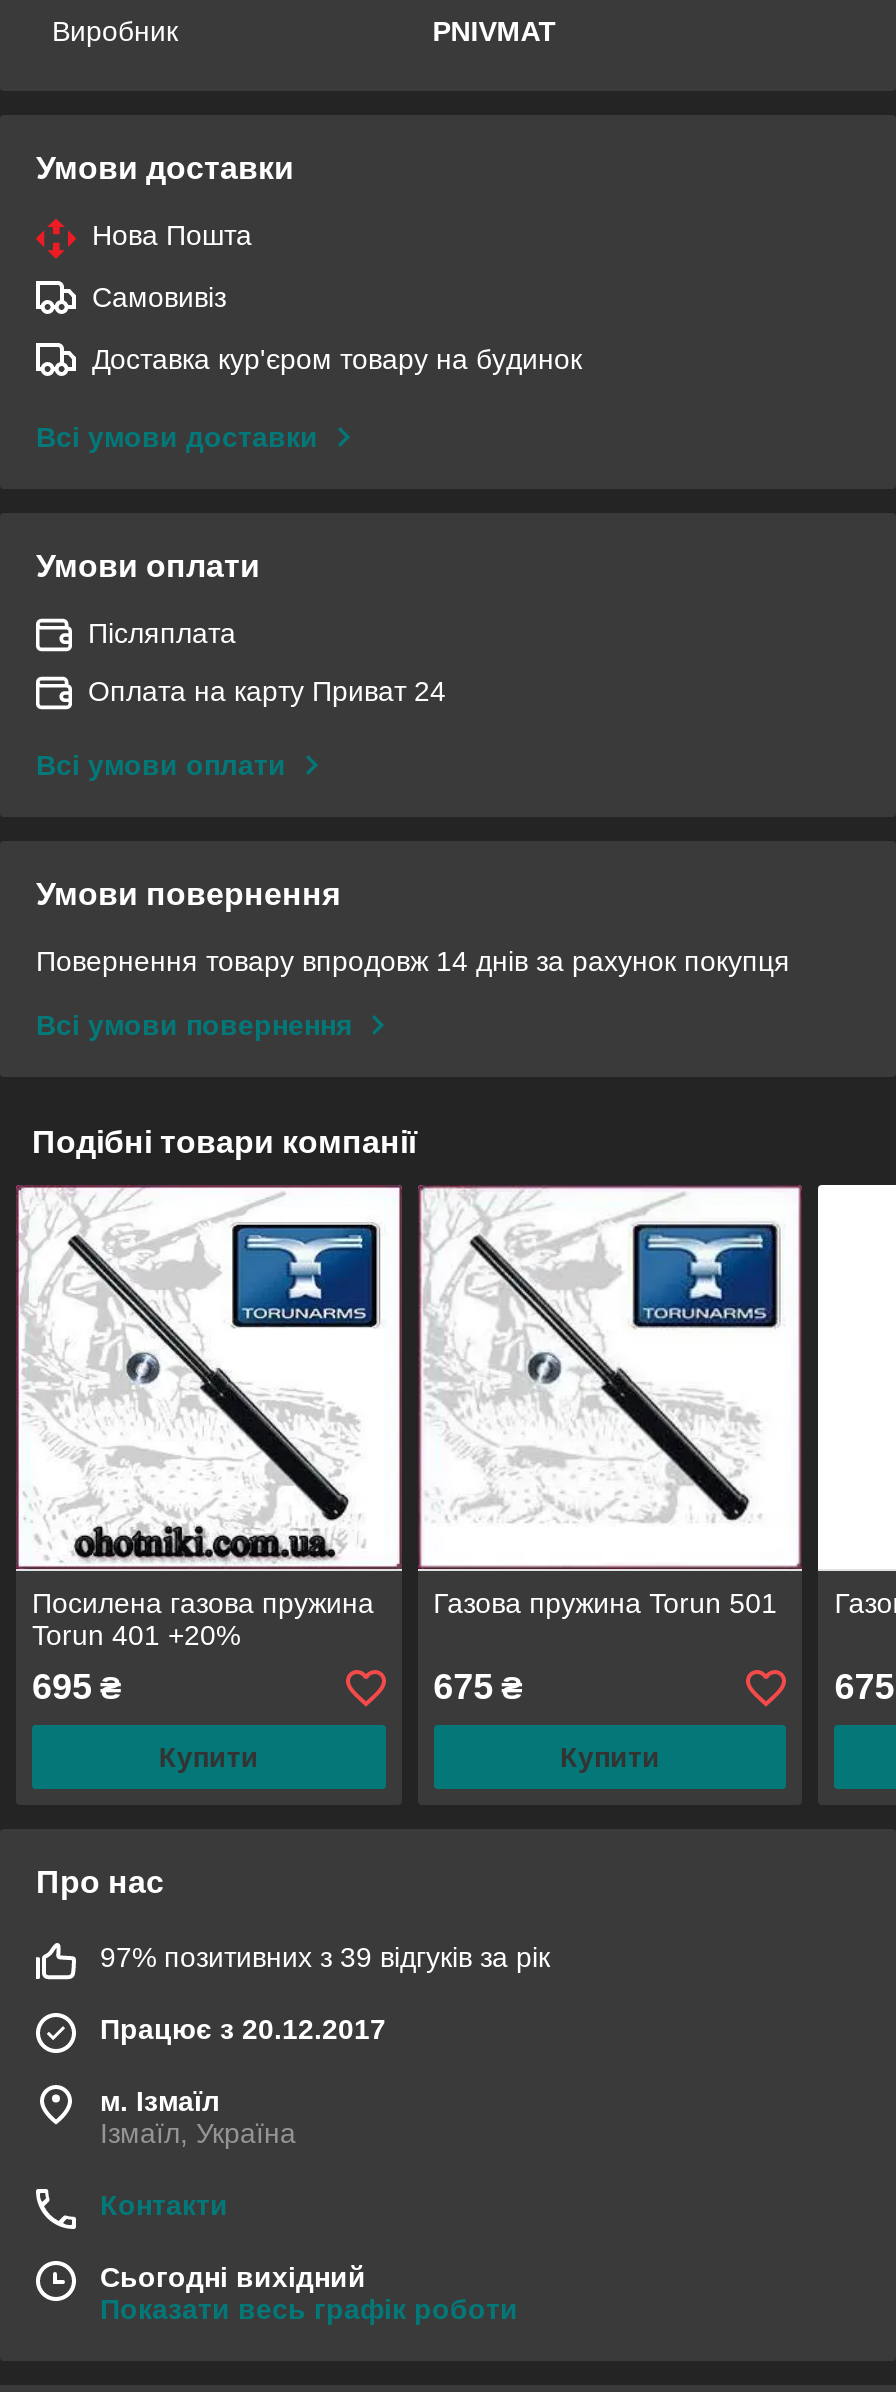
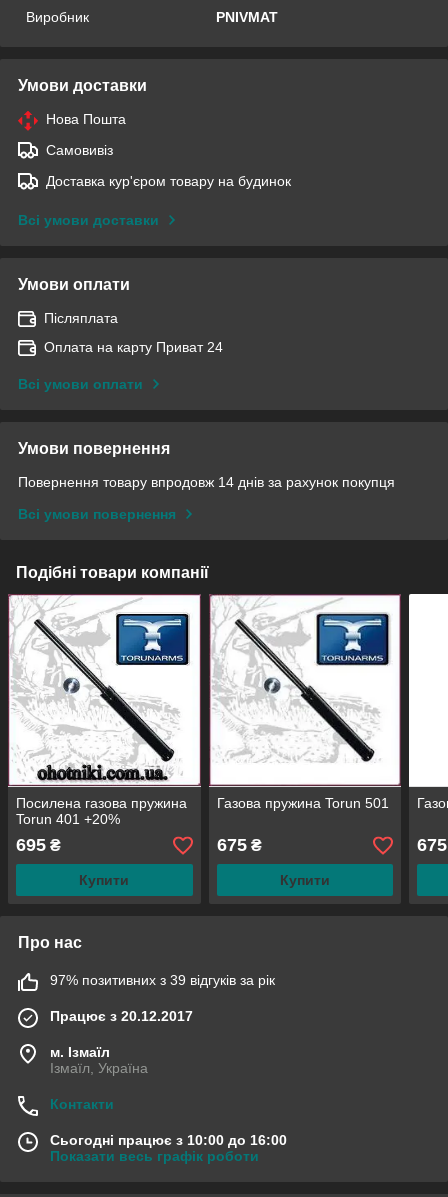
- Сьогодні вихідний
+ Сьогодні працює з 10:00 до 16:00
